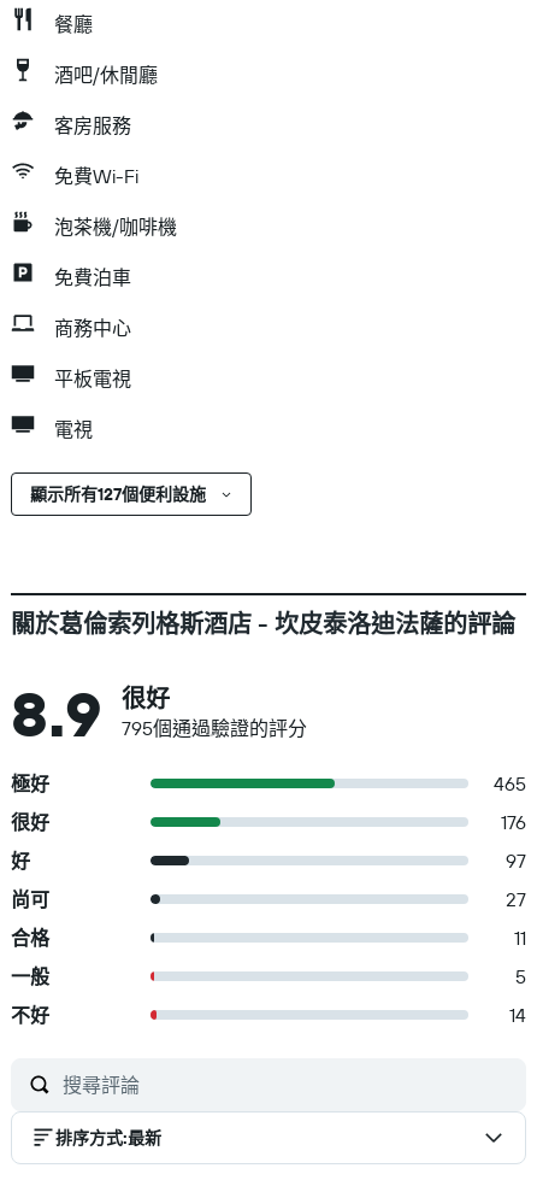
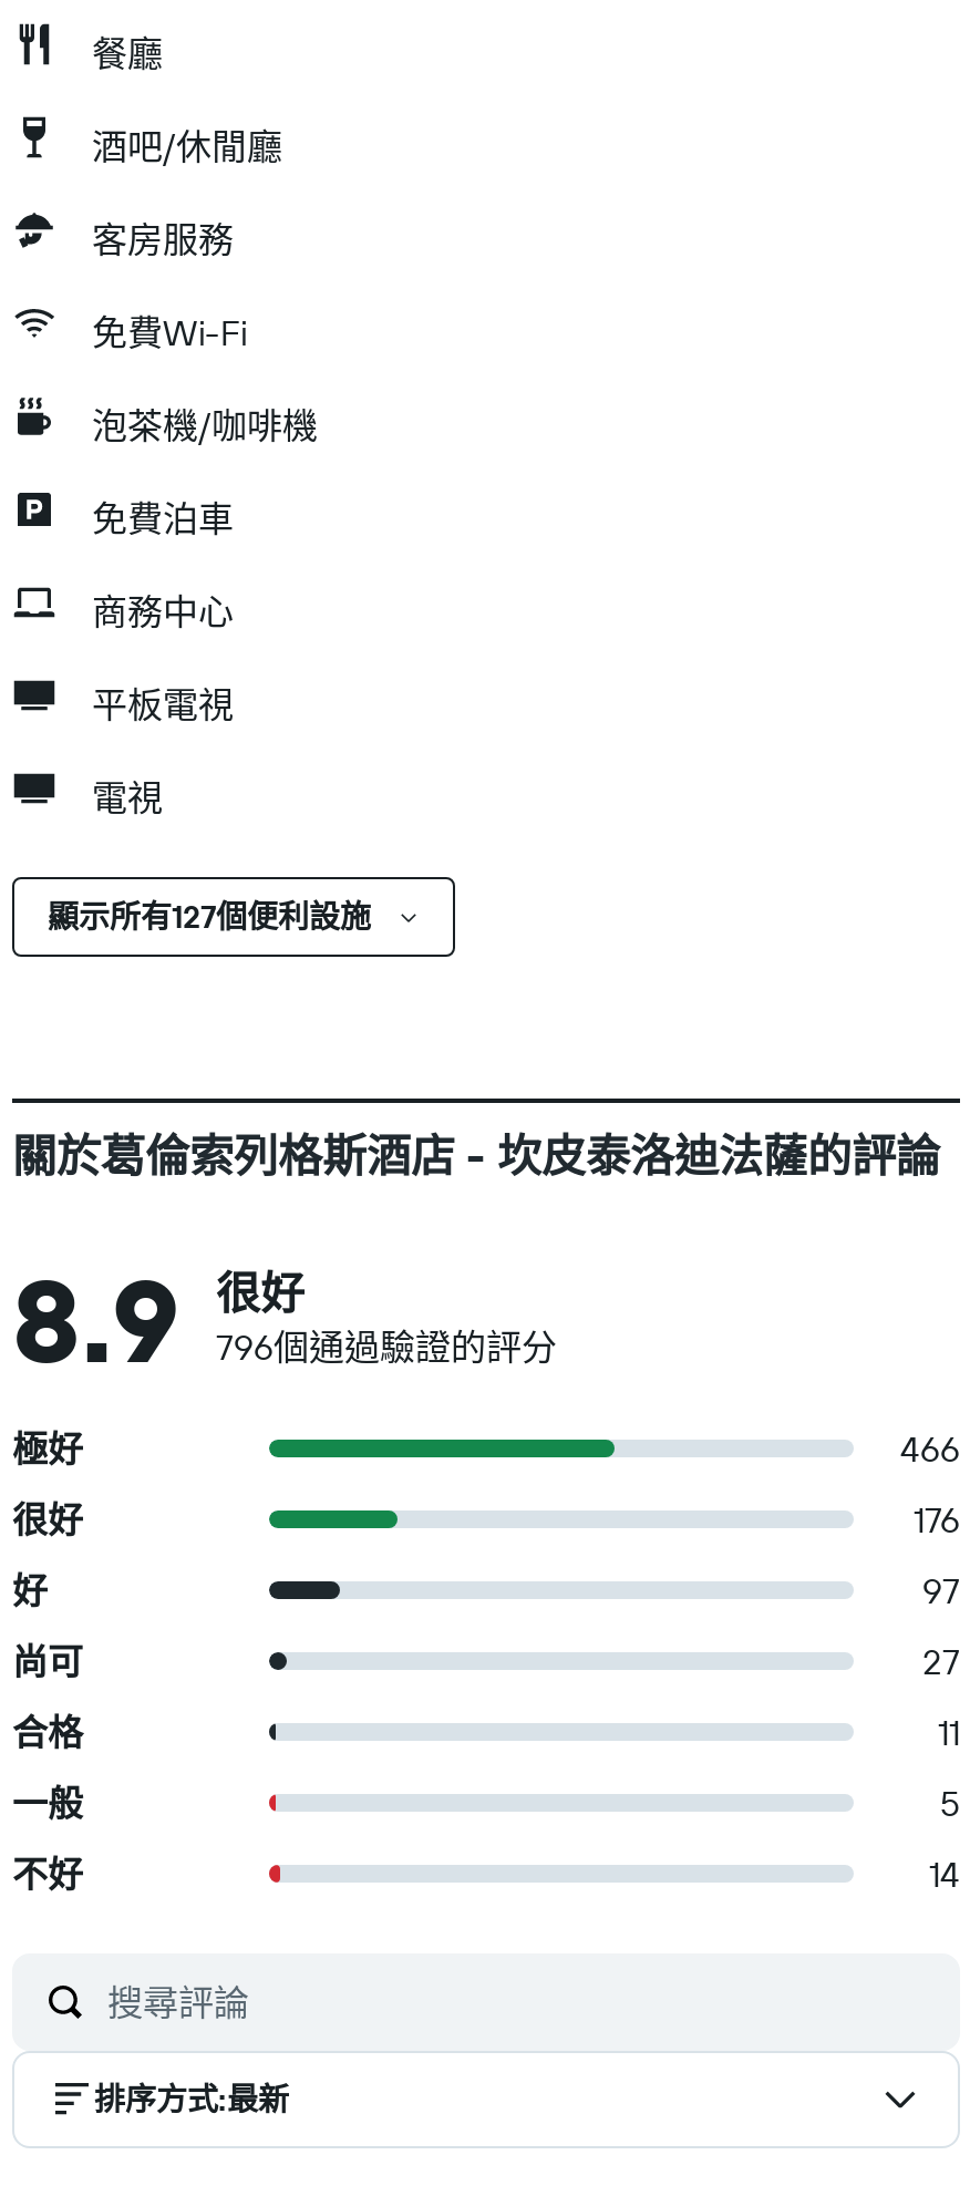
- 795個通過驗證的評分
+ 796個通過驗證的評分

- 465
+ 466
